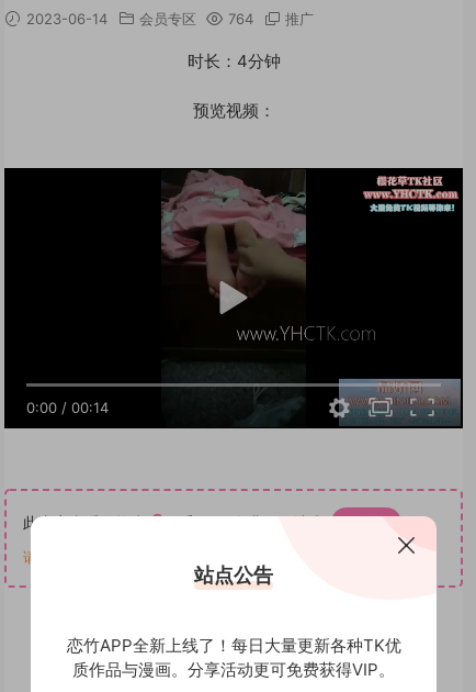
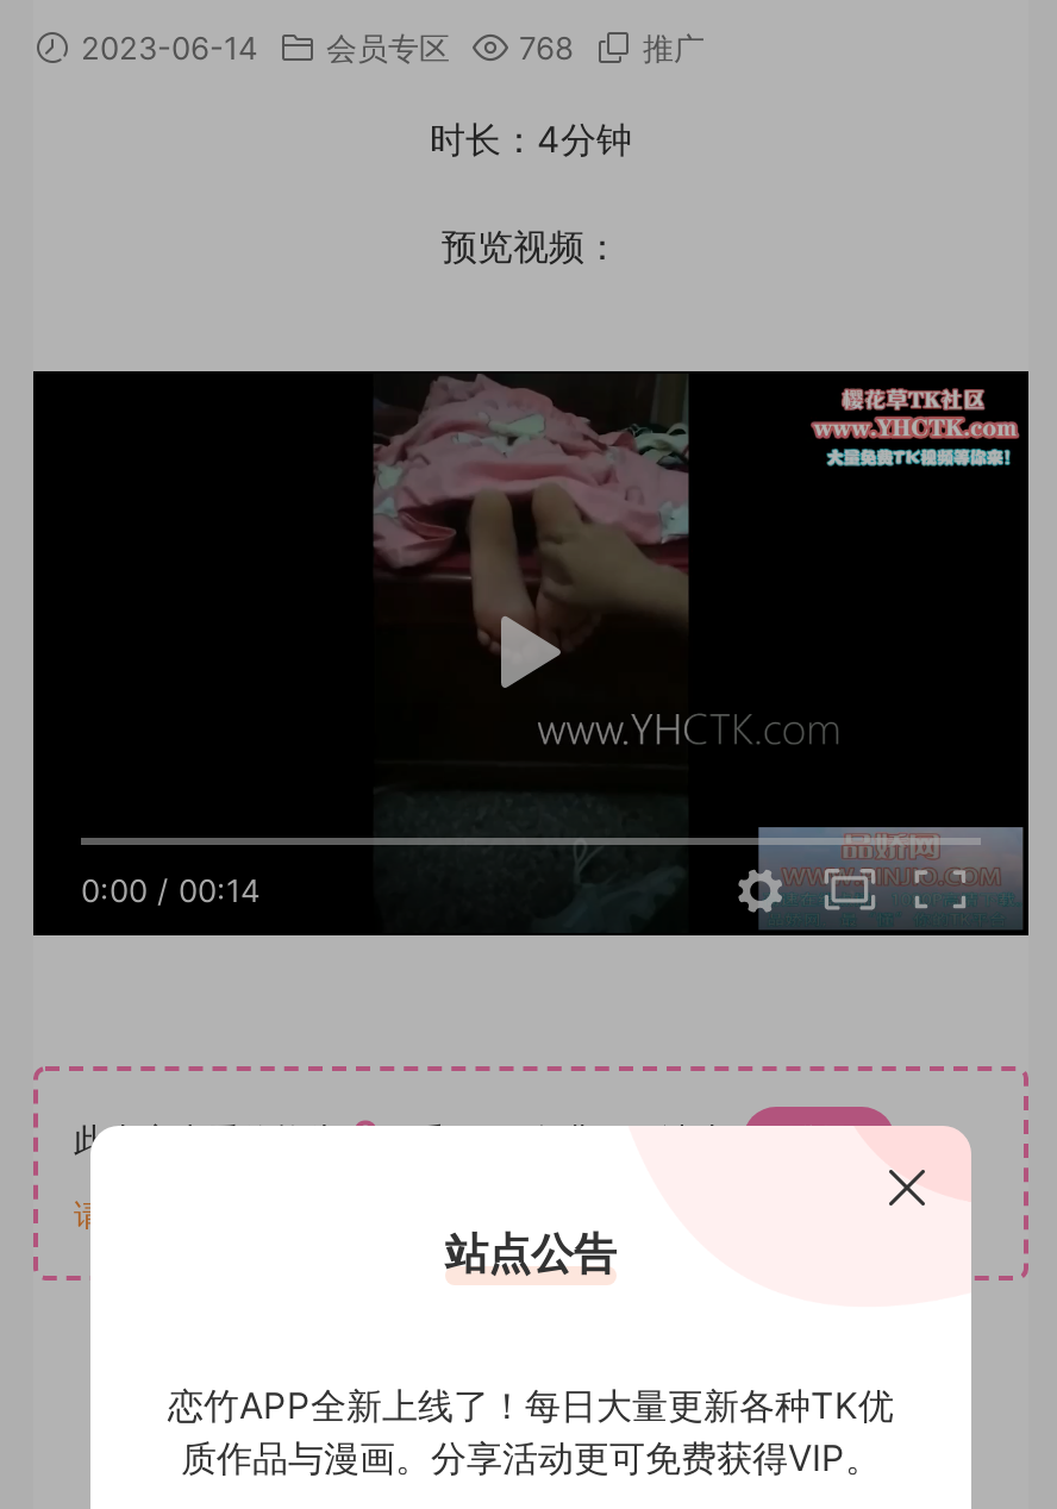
- 2023-06-14 会员专区 764 推广
+ 2023-06-14 会员专区 768 推广
